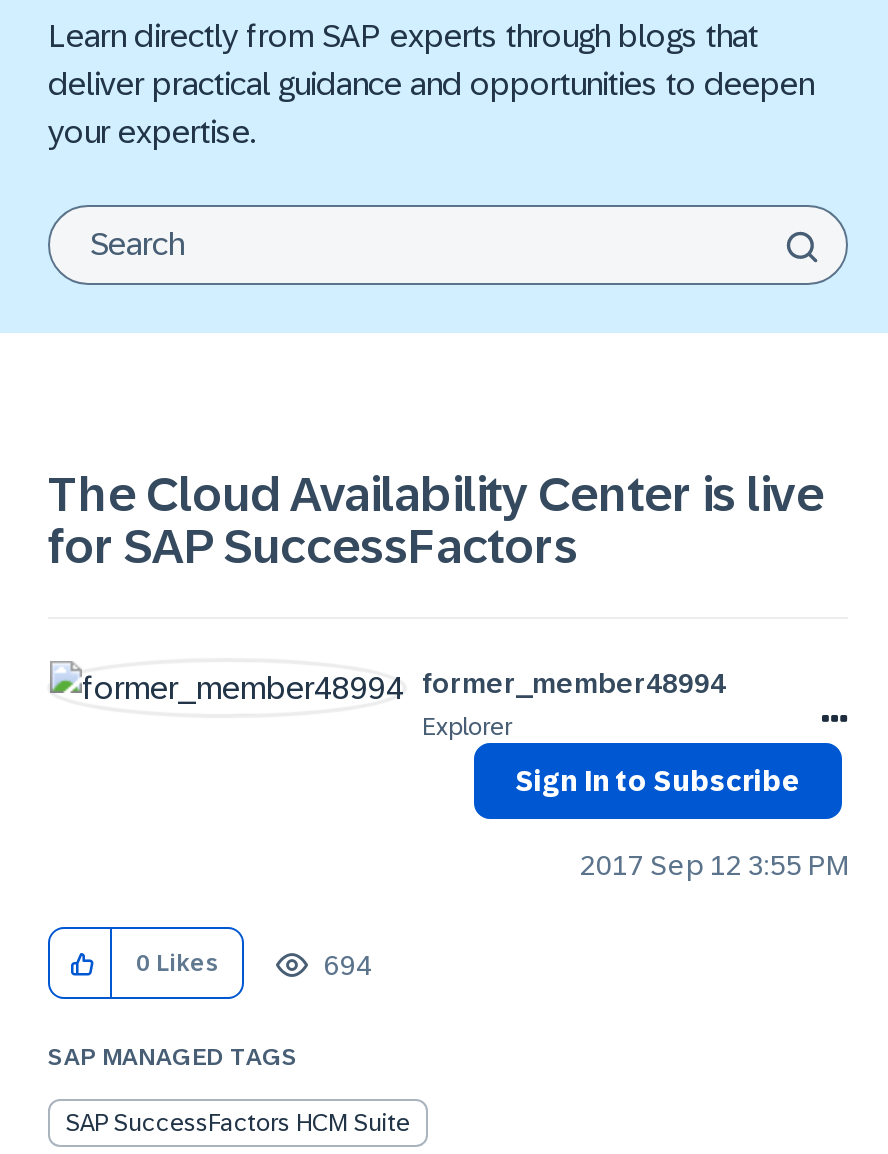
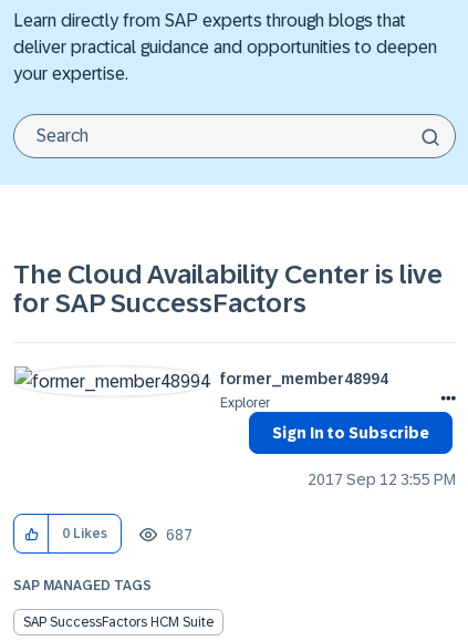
- 694
+ 687
